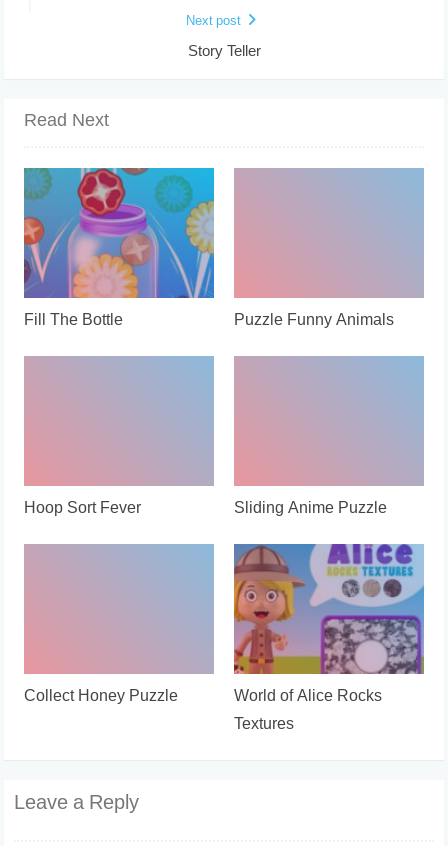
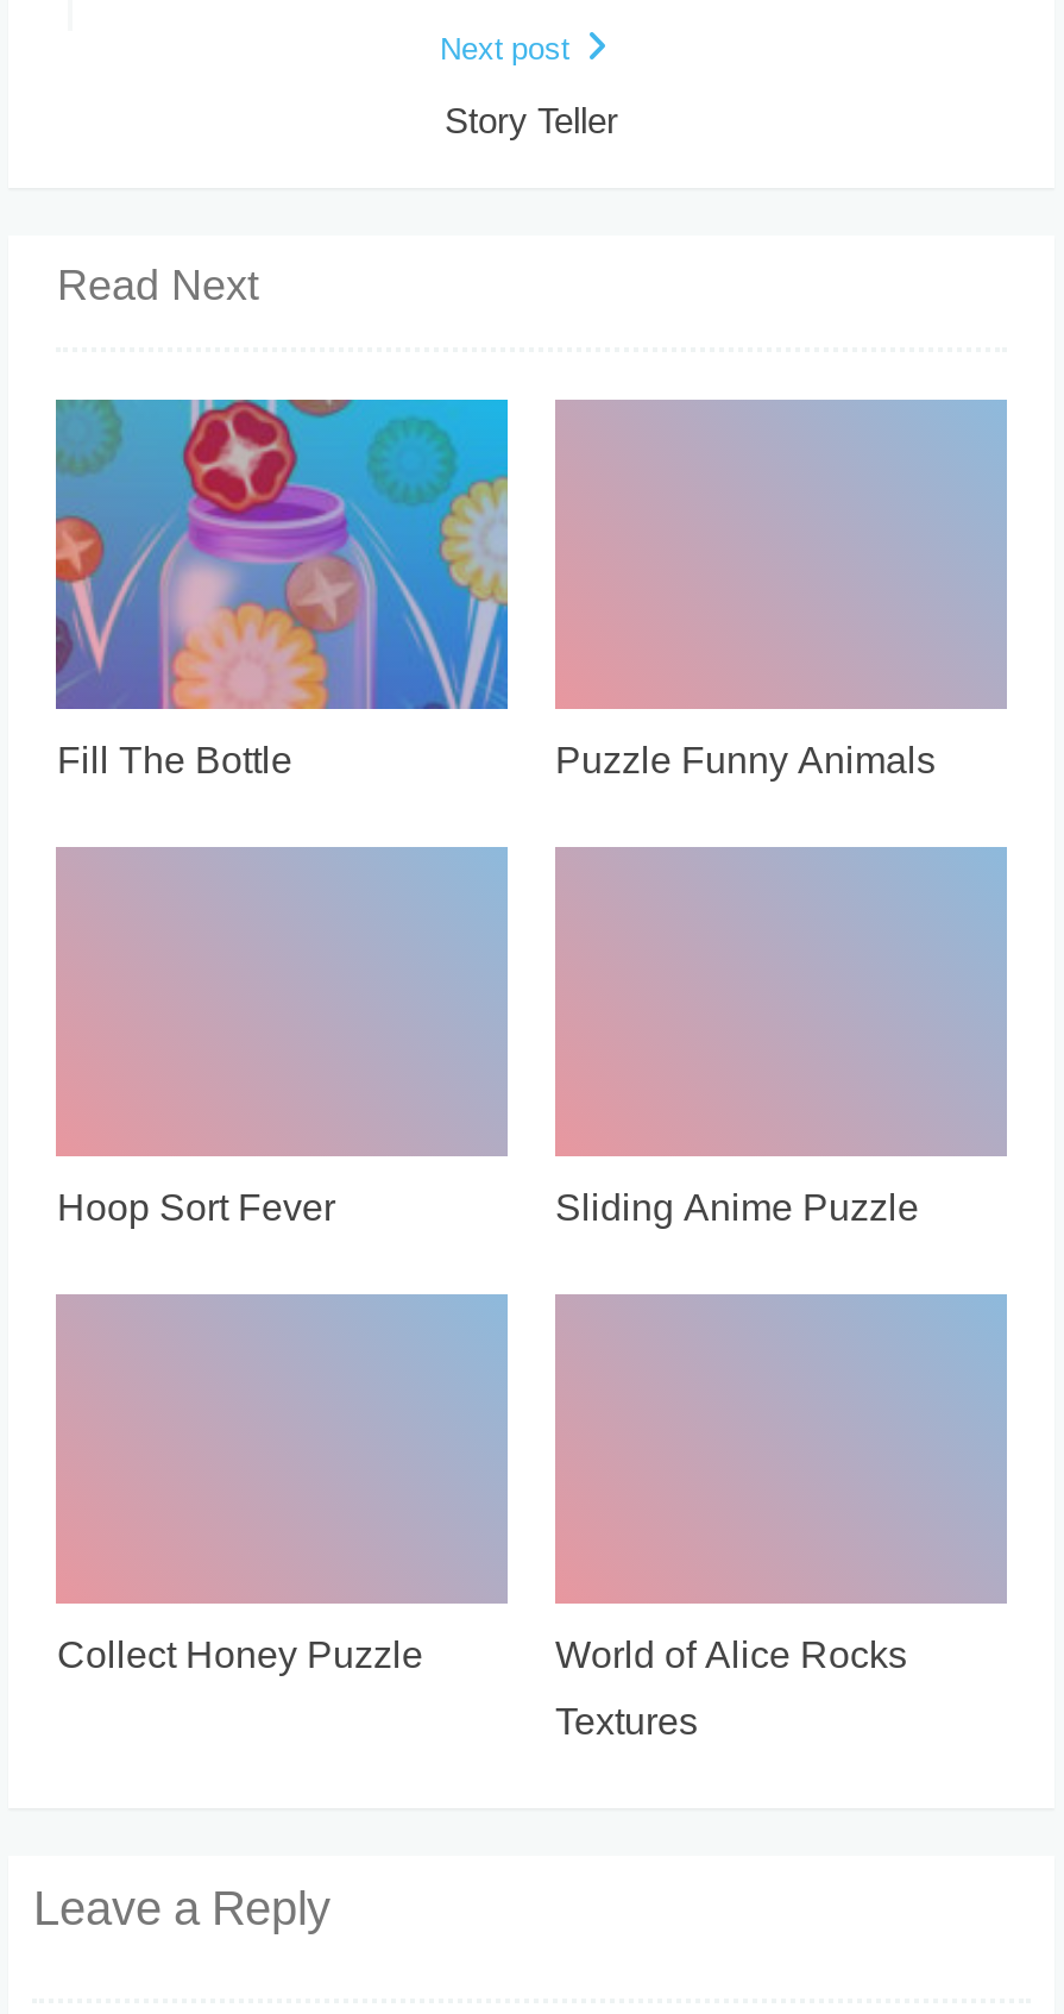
- [image]
+ [image]
